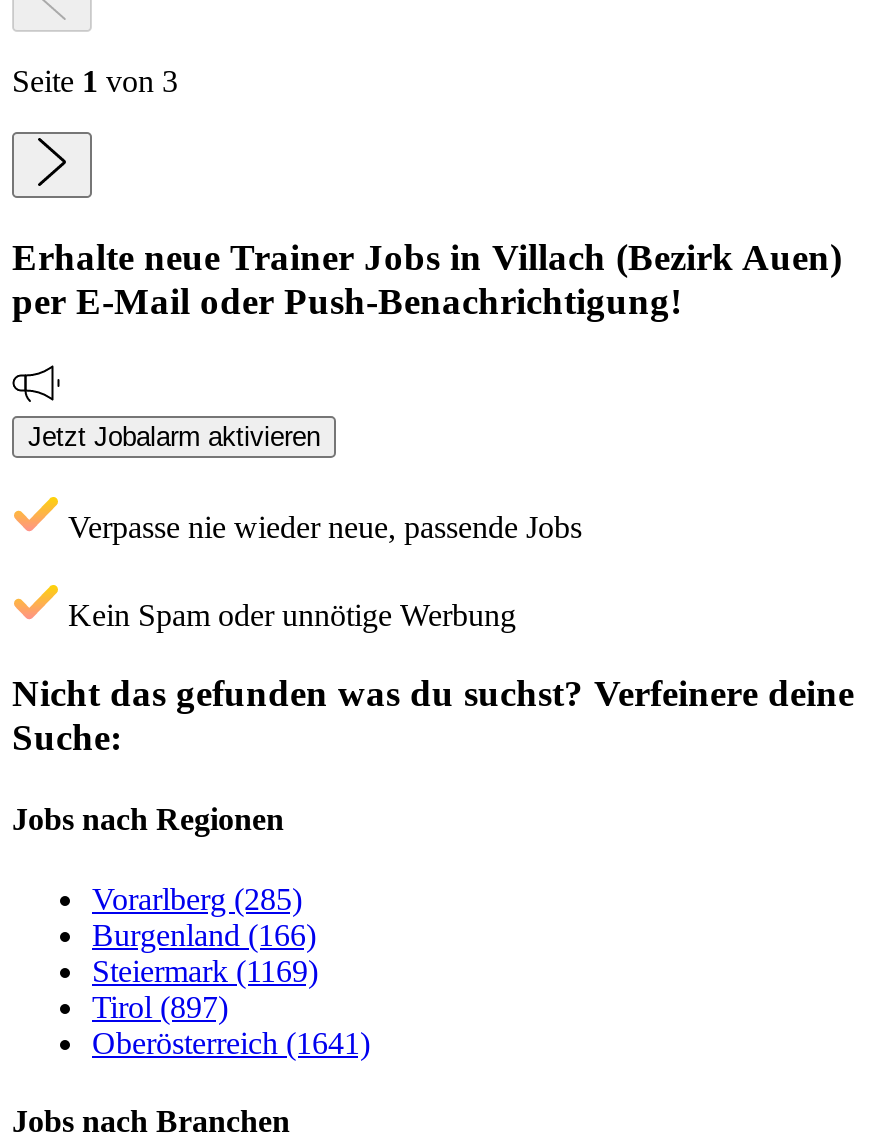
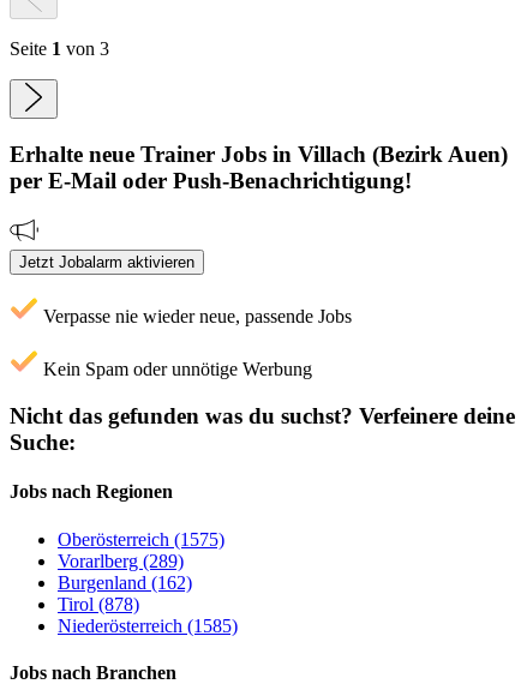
- Vorarlberg (285)
- Burgenland (166)
- Steiermark (1169)
- Tirol (897)
- Oberösterreich (1641)
+ Oberösterreich (1575)
+ Vorarlberg (289)
+ Burgenland (162)
+ Tirol (878)
+ Niederösterreich (1585)
